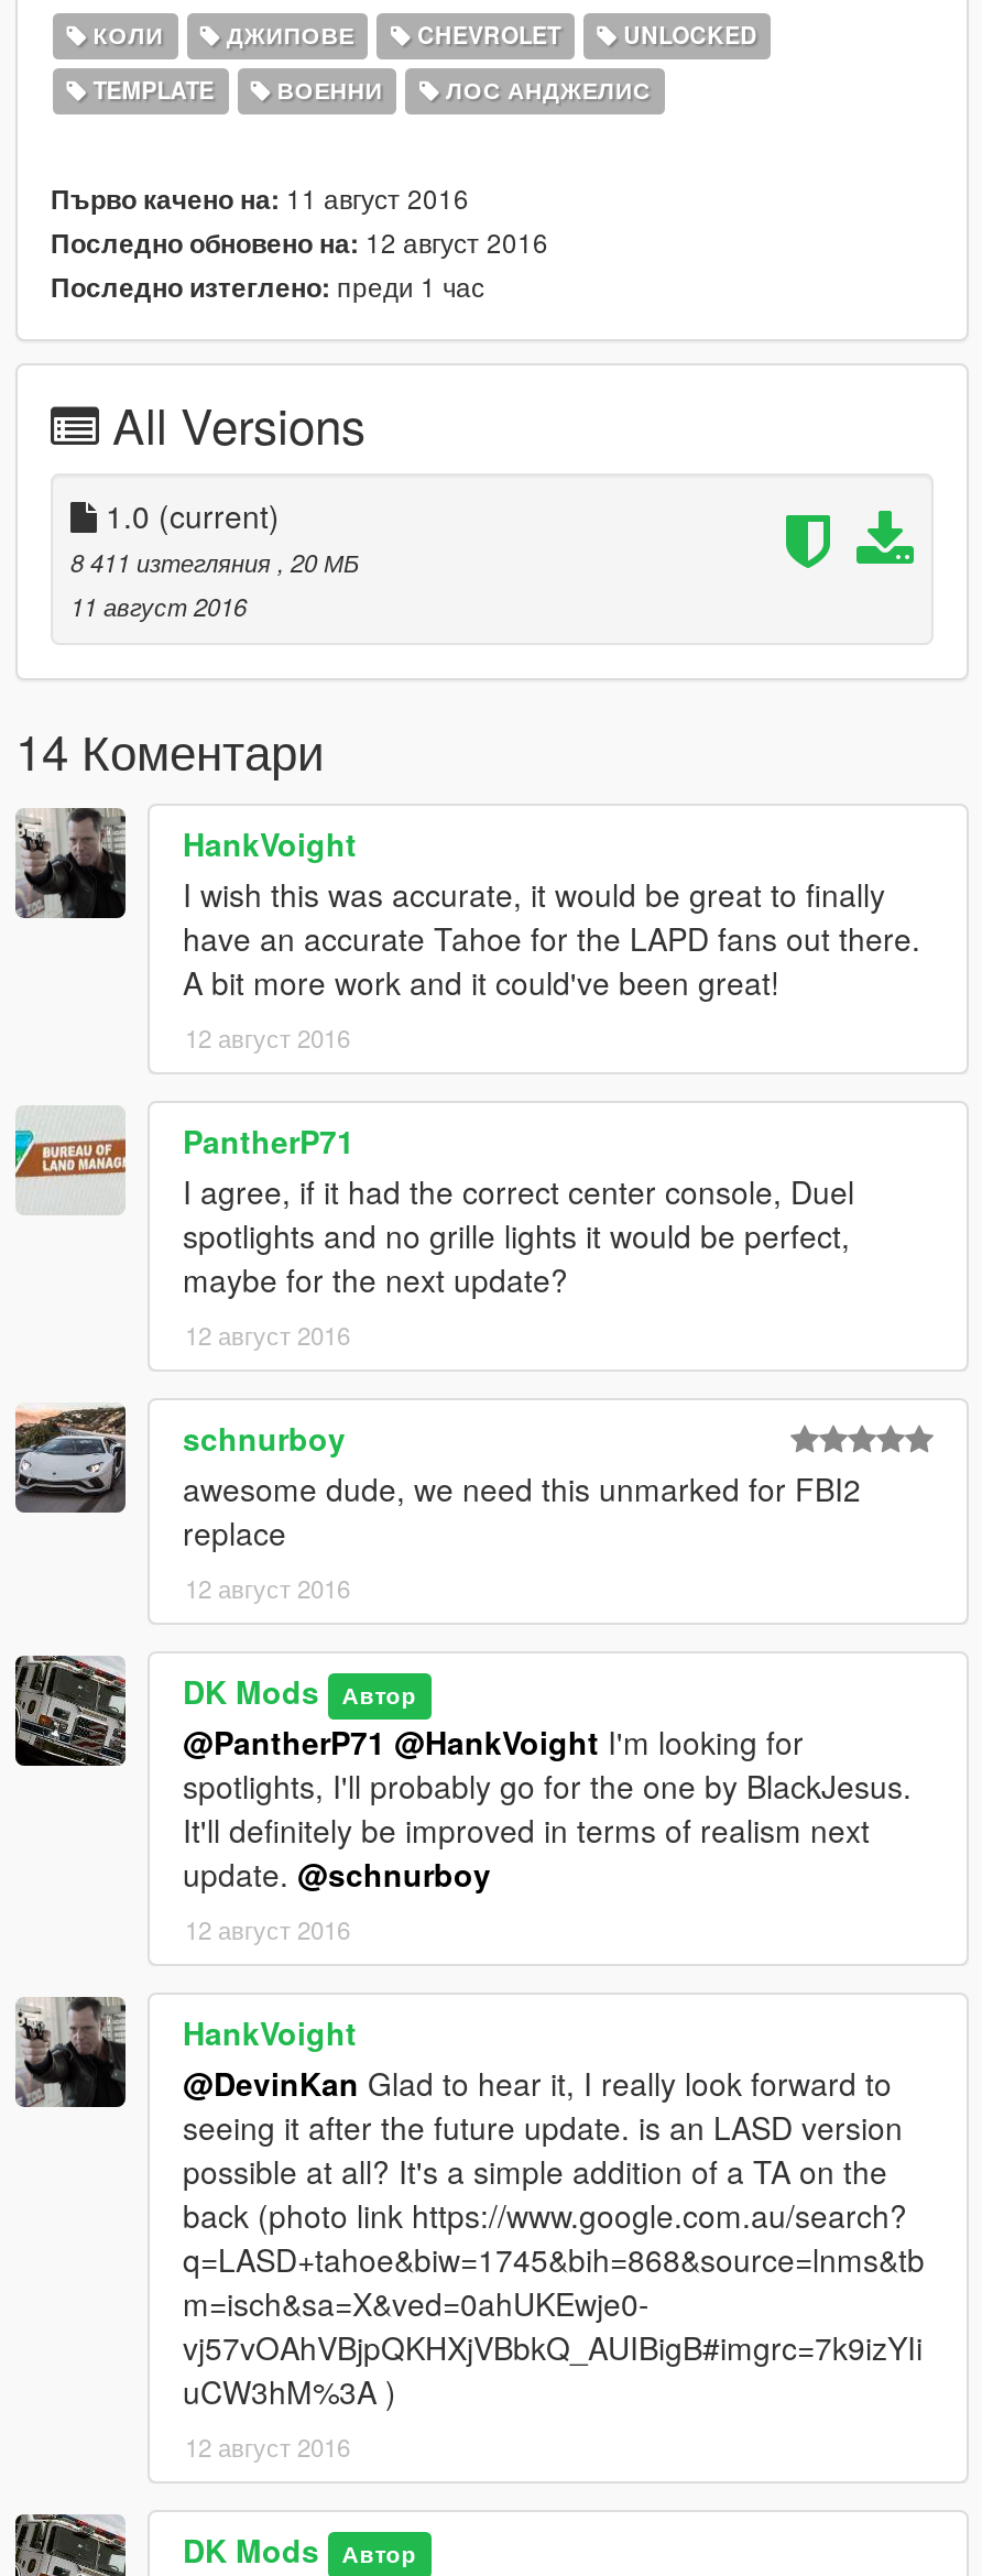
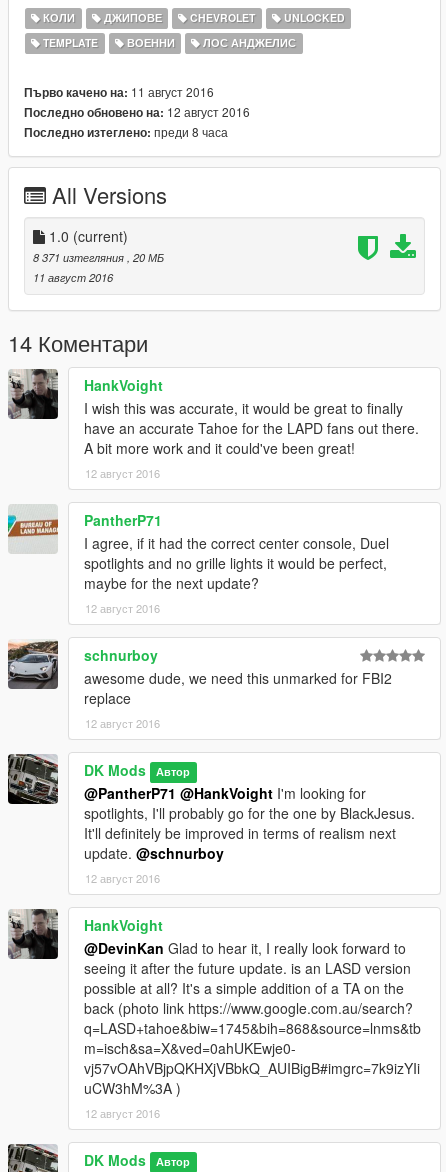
- Последно изтеглено: преди 1 час
+ Последно изтеглено: преди 8 часа

- 8 411 изтегляния, 20 МБ
+ 8 371 изтегляния, 20 МБ
